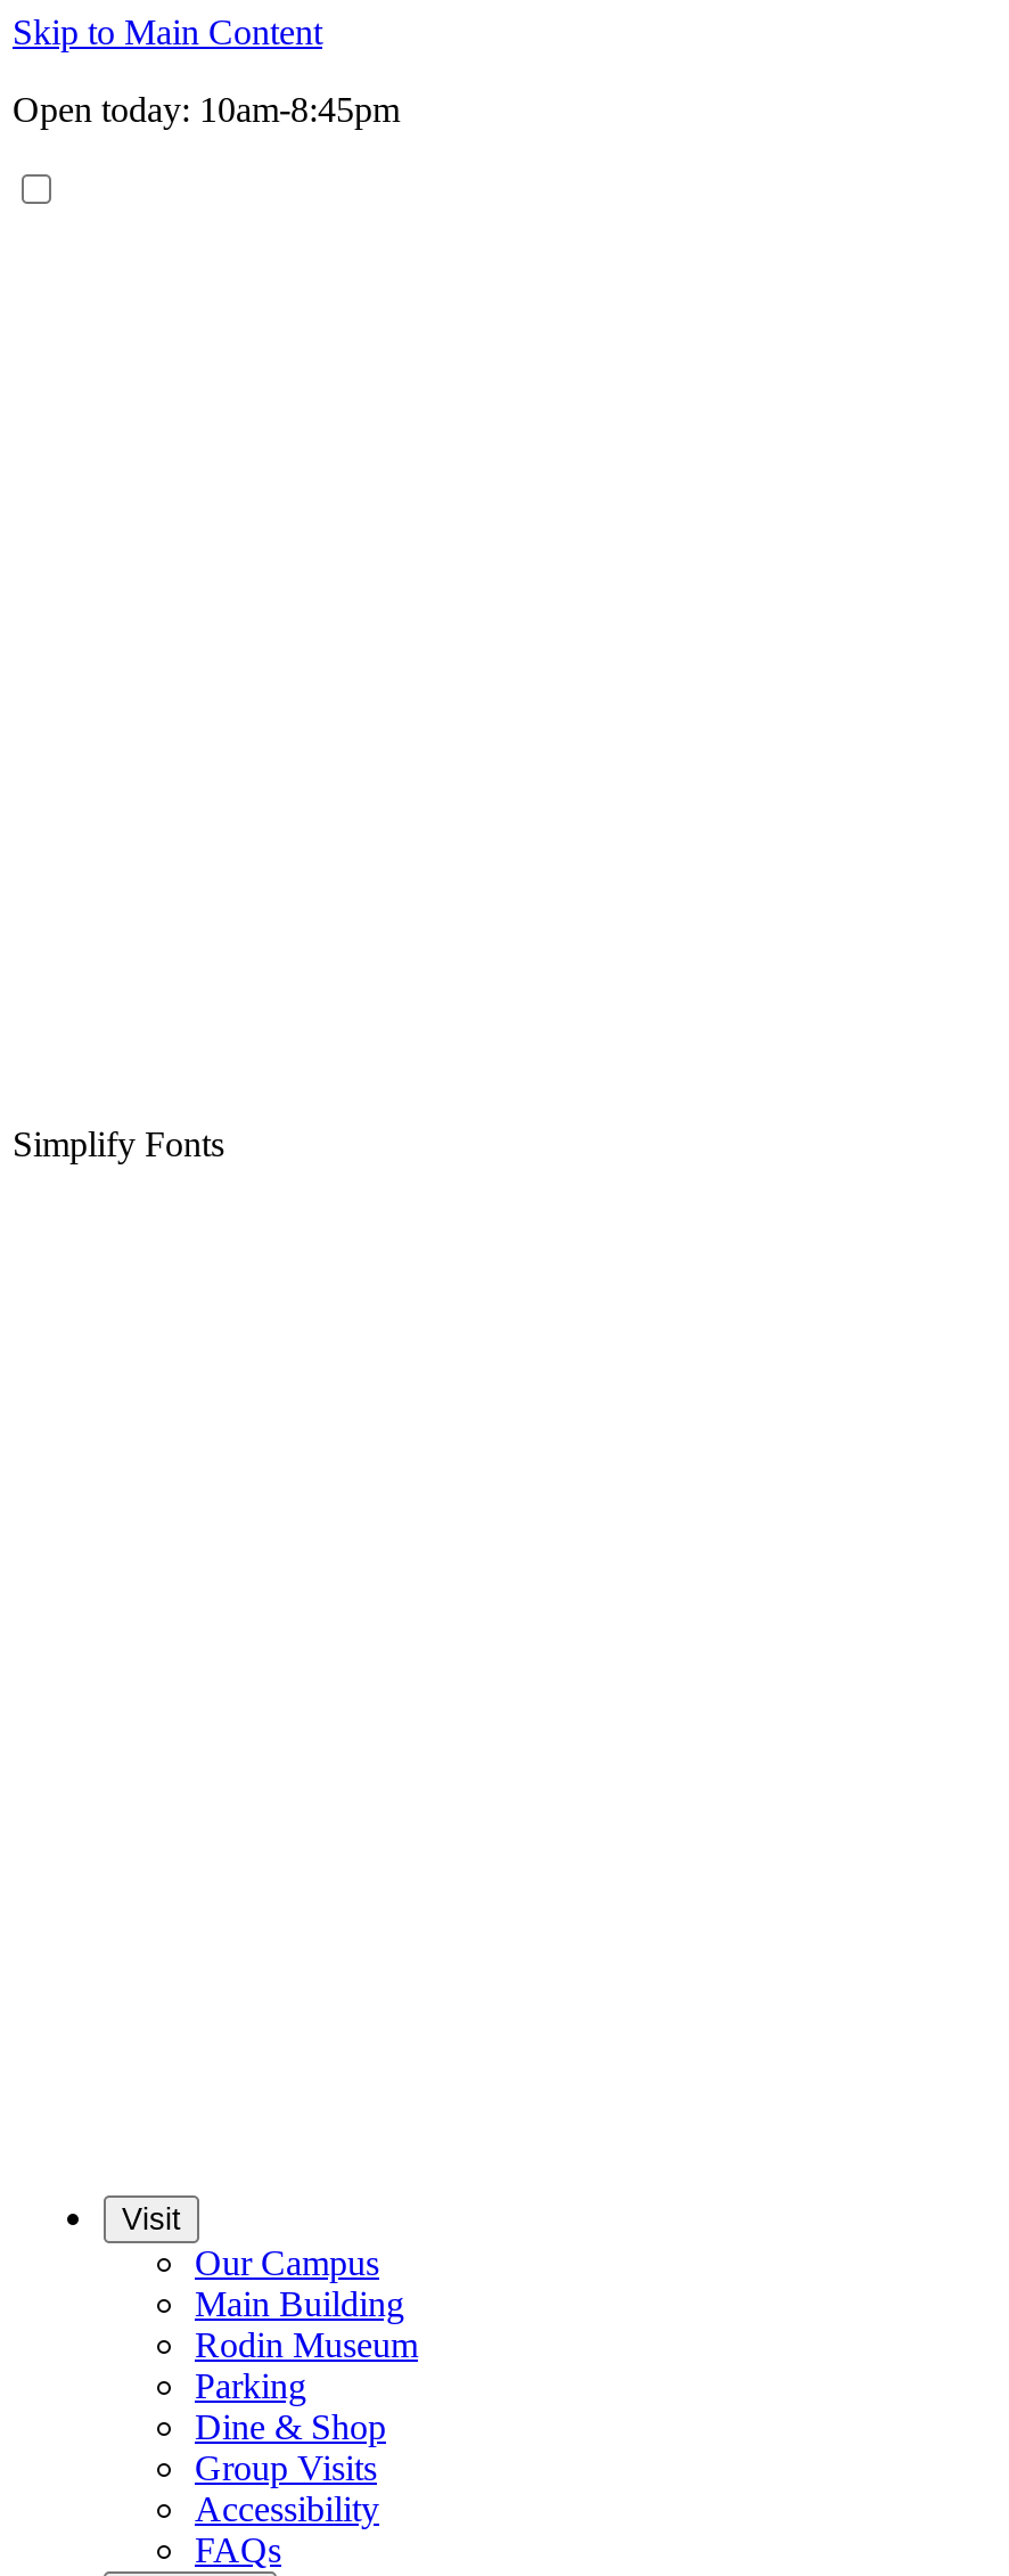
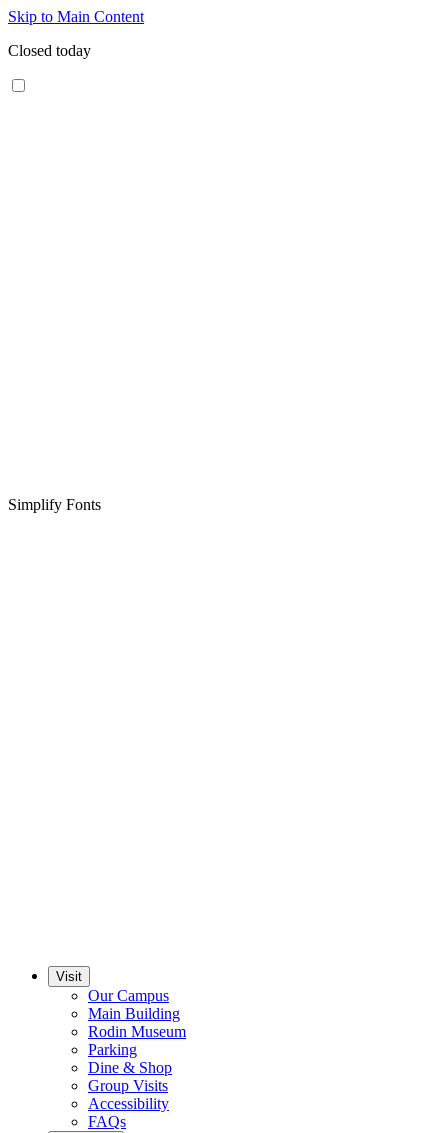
- Open today: 10am-8:45pm
+ Closed today
